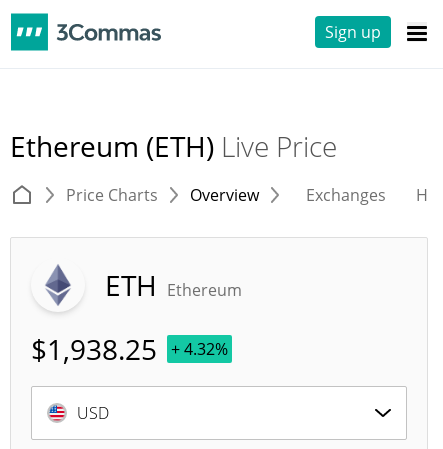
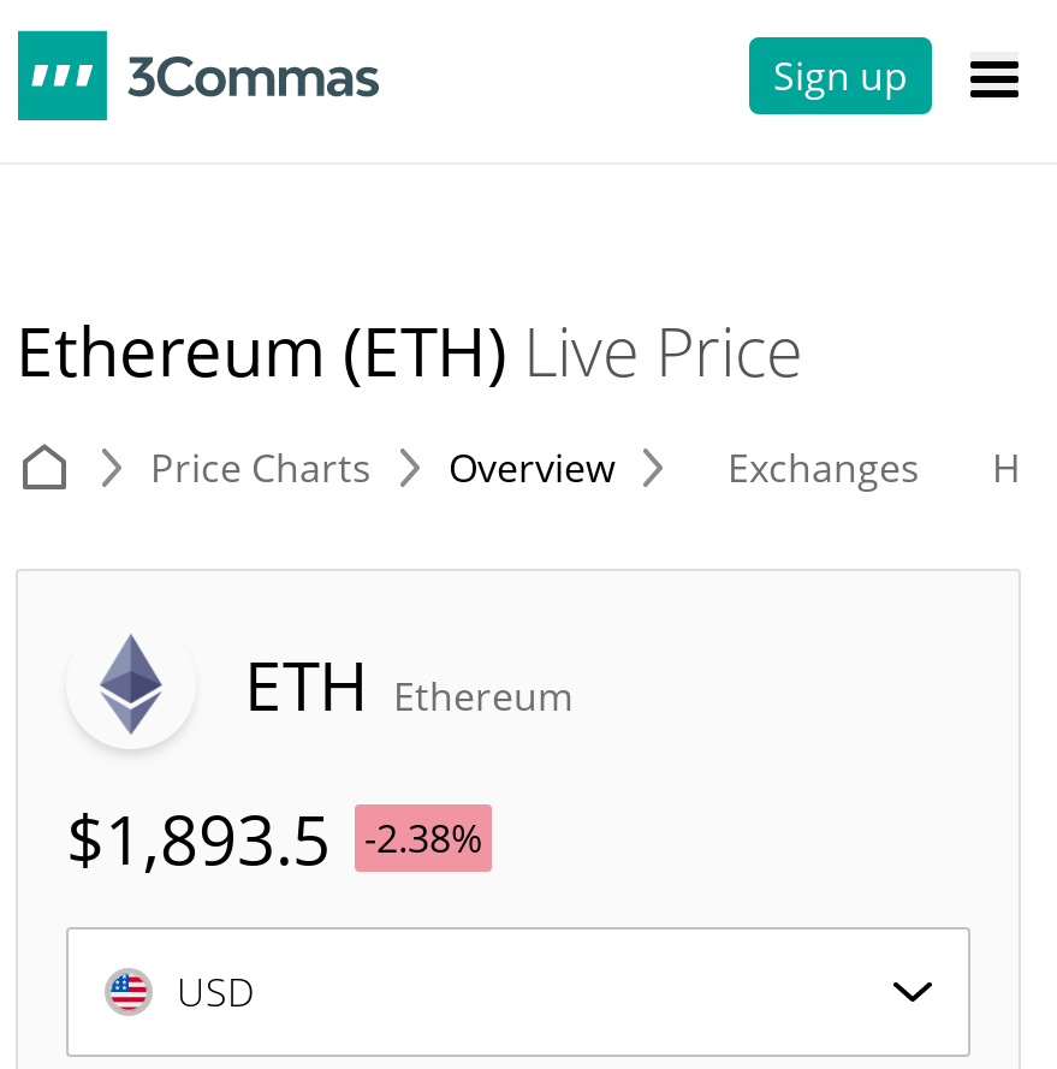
- $1,938.25
- + 4.32%
+ $1,893.5
+ -2.38%
